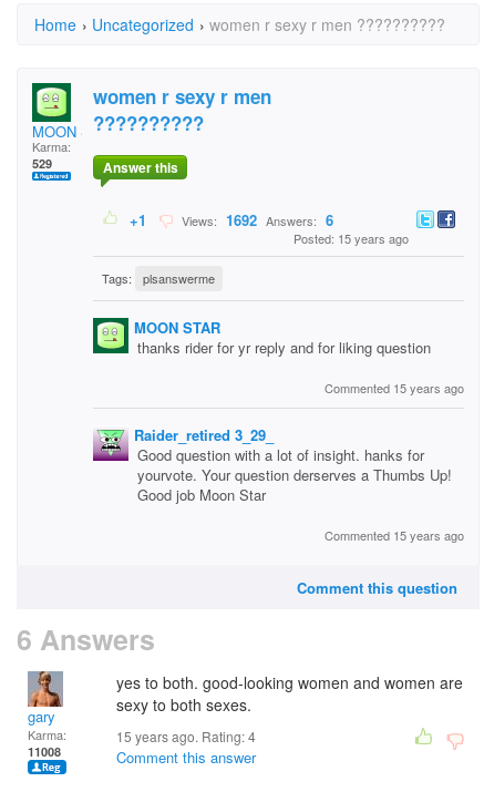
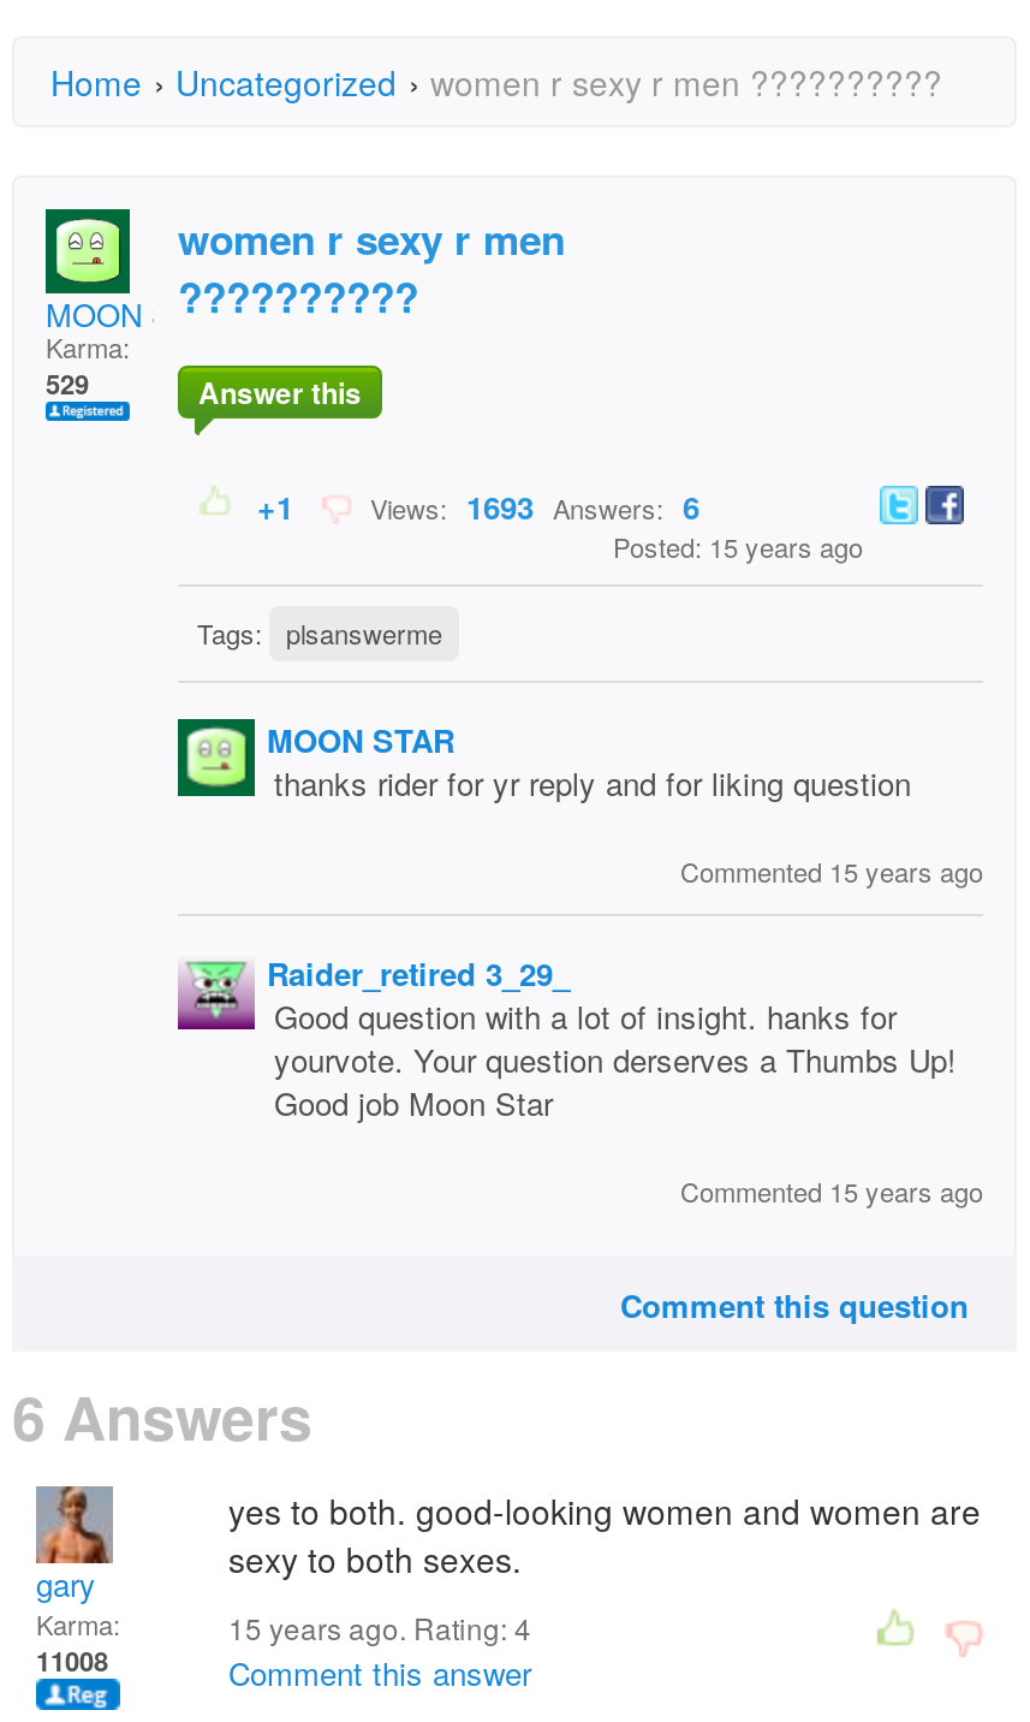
- Views: 1692 Answers: 6
+ Views: 1693 Answers: 6
